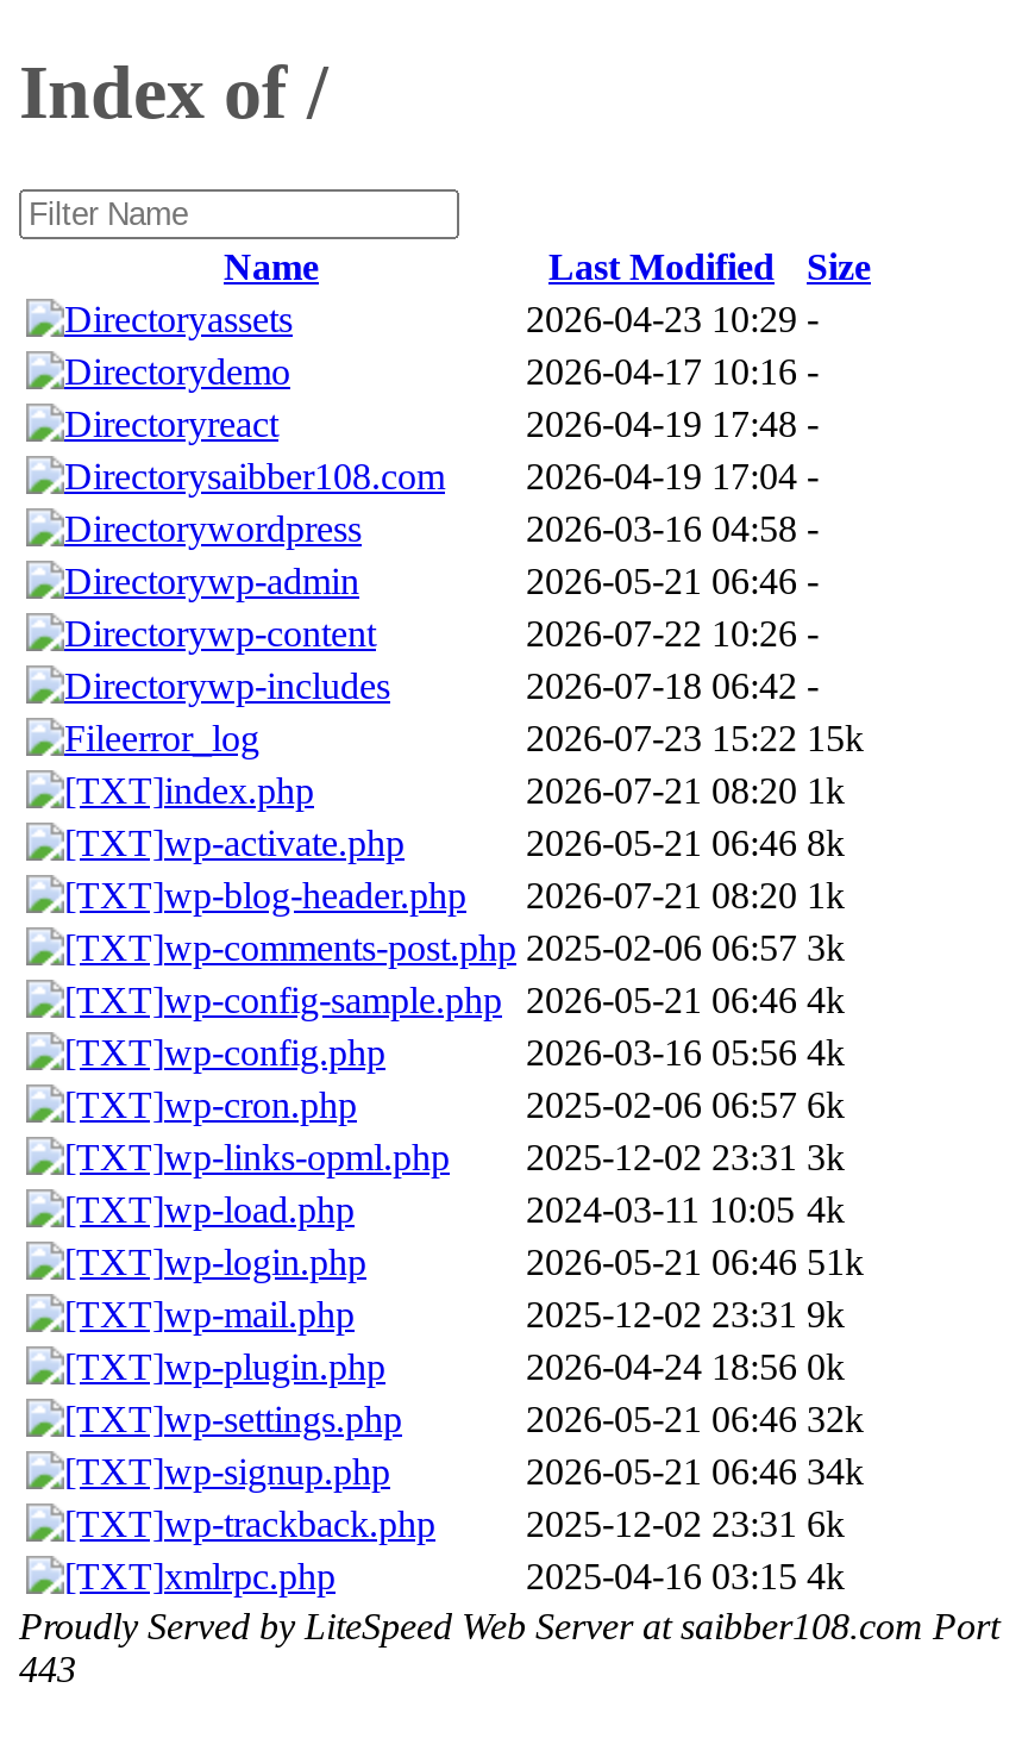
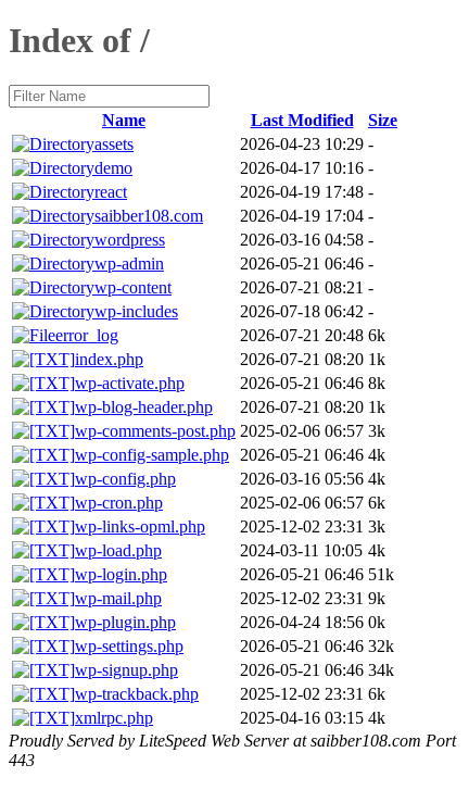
- 2026-07-22 10:26 -
+ 2026-07-21 08:21 -

- 2026-07-23 15:22 15k
+ 2026-07-21 20:48 6k
